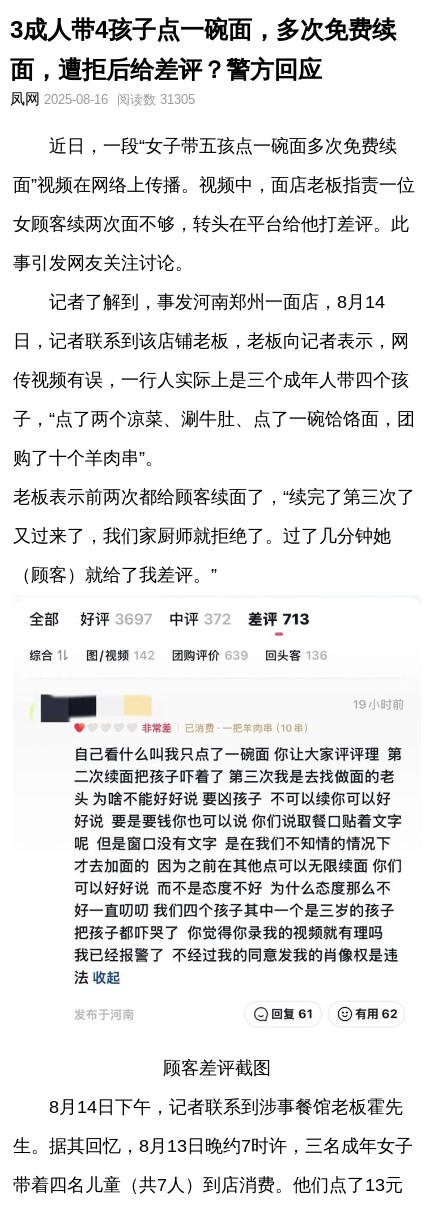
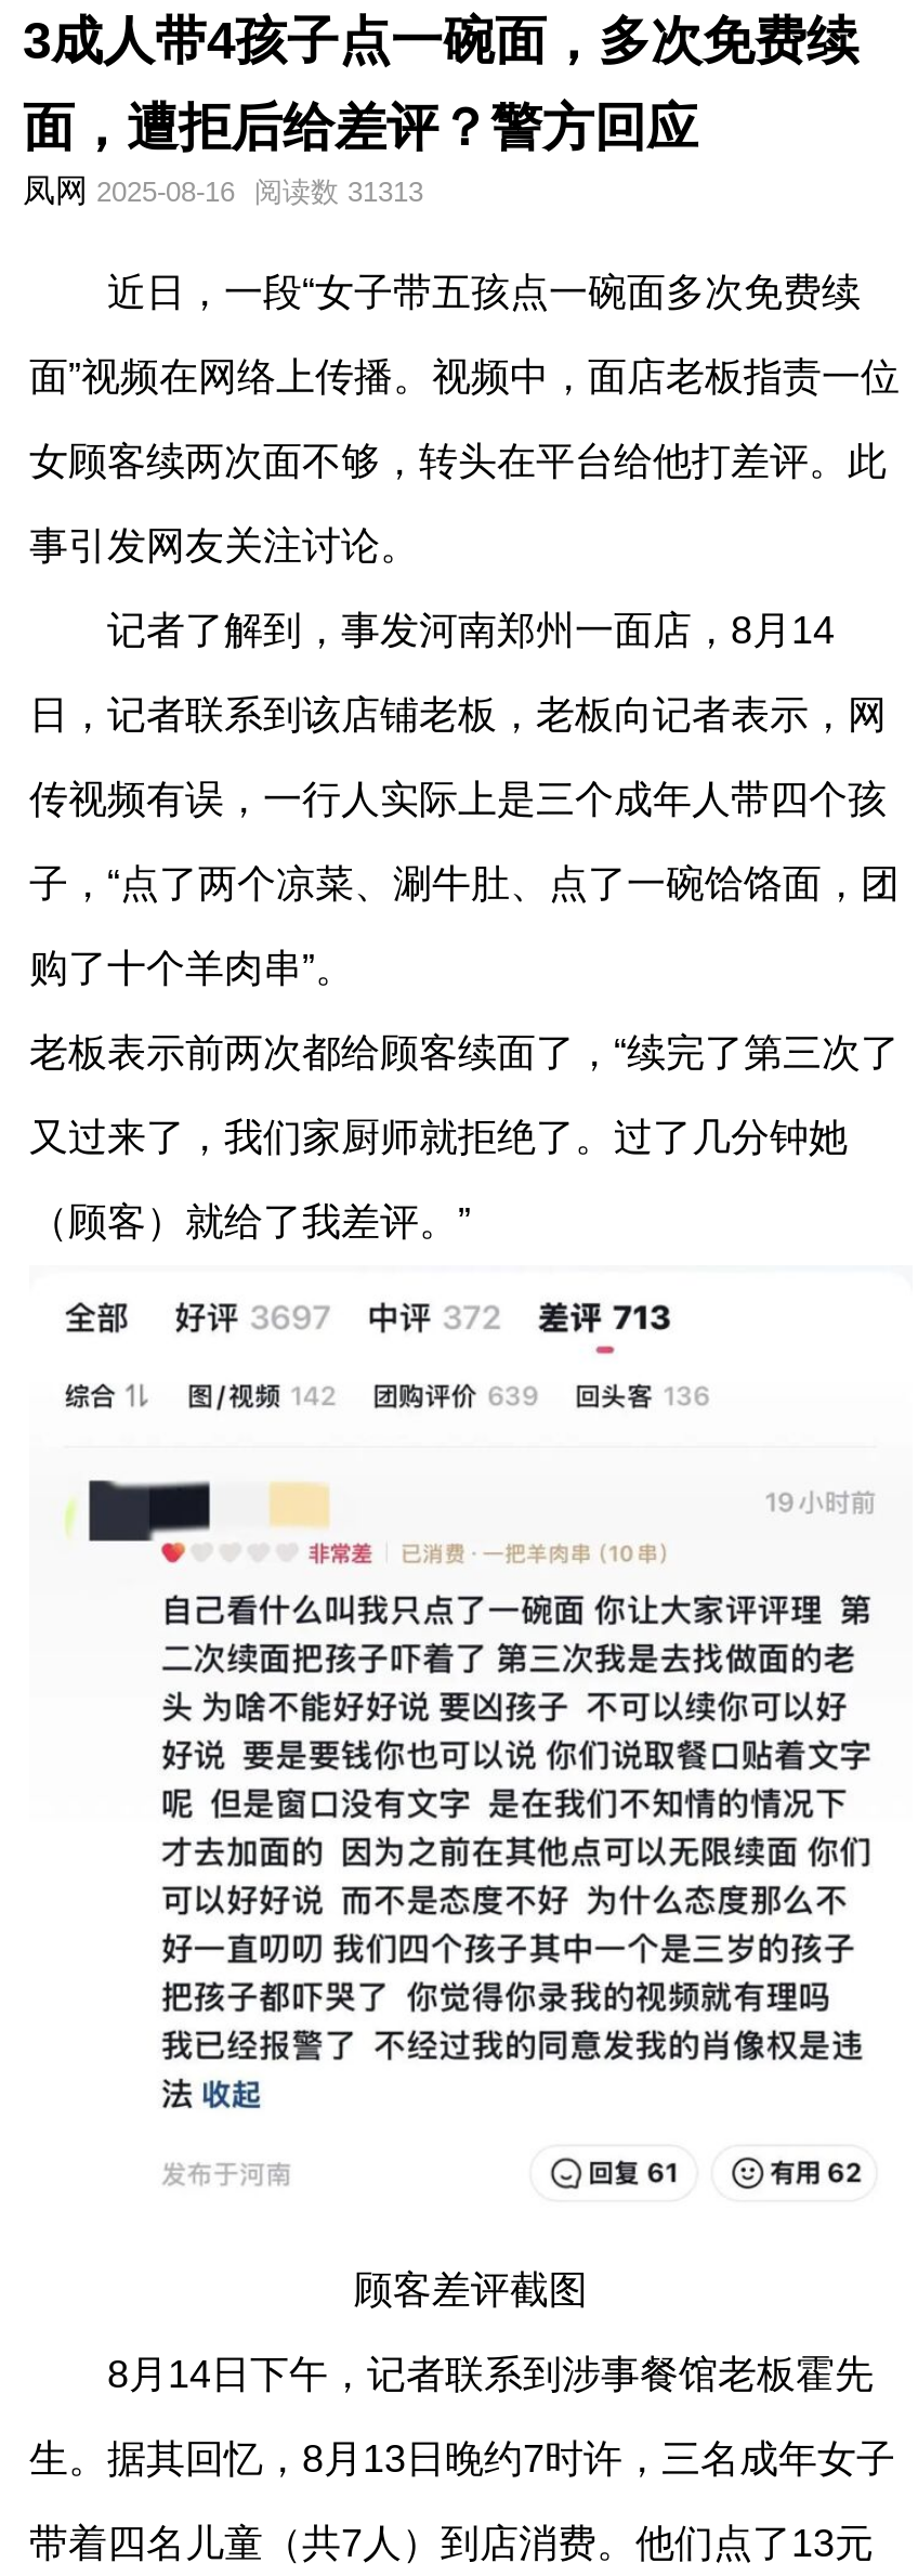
- 凤网 2025-08-16 阅读数 31305
+ 凤网 2025-08-16 阅读数 31313
